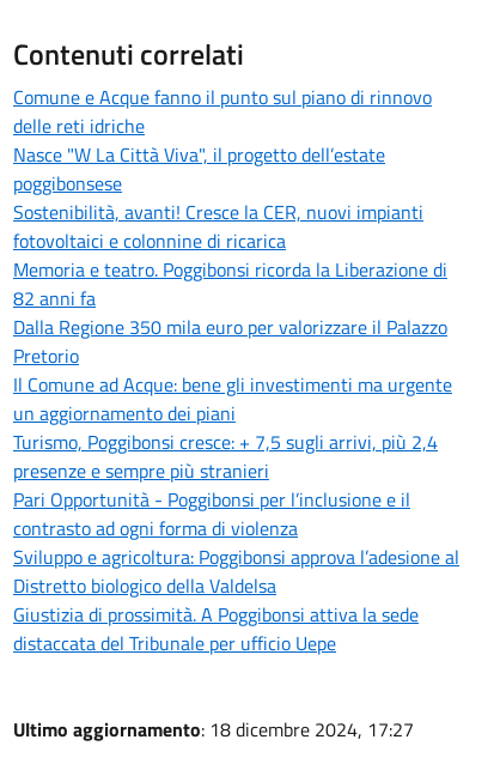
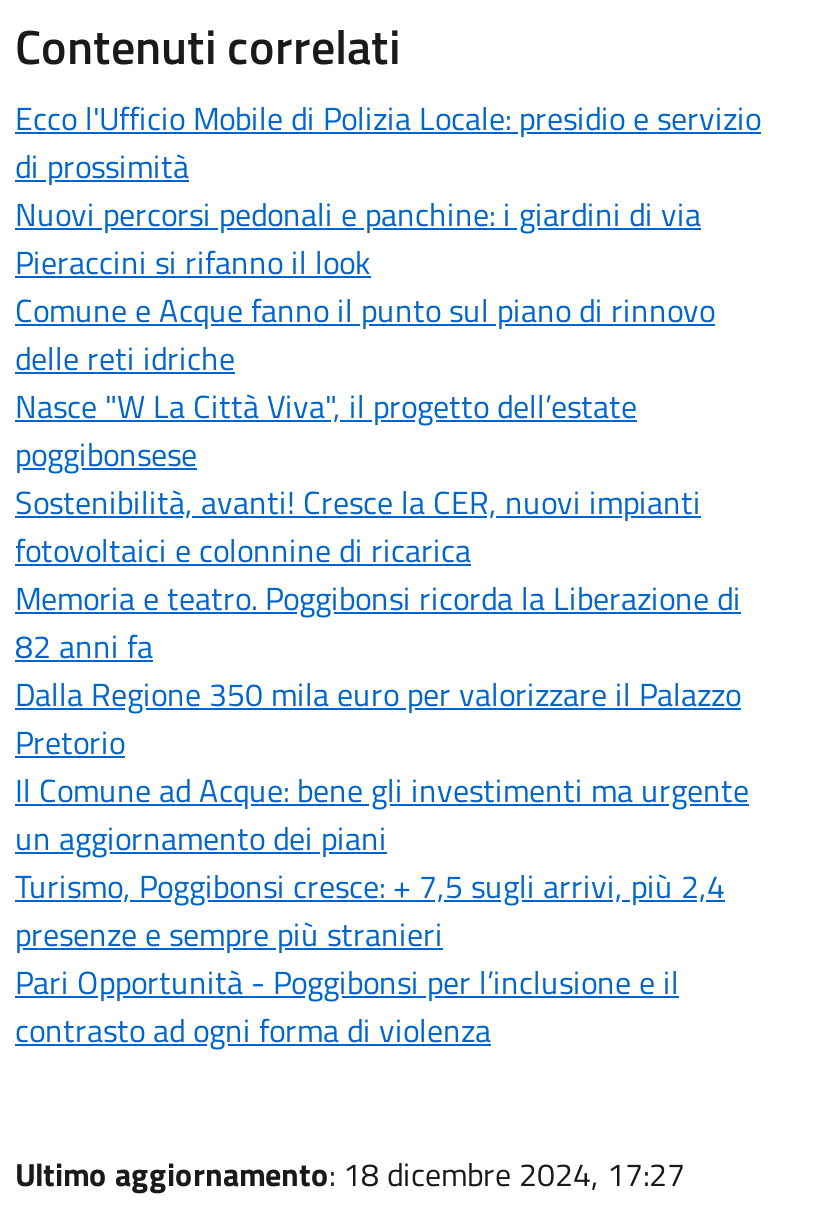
+ Ecco l'Ufficio Mobile di Polizia Locale: presidio e servizio
+ di prossimità
+ Nuovi percorsi pedonali e panchine: i giardini di via
+ Pieraccini si rifanno il look

moved down: Comune e Acque fanno il punto sul piano di rinnovo | delle reti idriche | Nasce "W La Città Viva", il progetto dell’estate | ... | Pari Opportunità - Poggibonsi per l’inclusione e il | contrasto ad ogni forma di violenza

- Sviluppo e agricoltura: Poggibonsi approva l’adesione al
- Distretto biologico della Valdelsa
- Giustizia di prossimità. A Poggibonsi attiva la sede
- distaccata del Tribunale per ufficio Uepe
